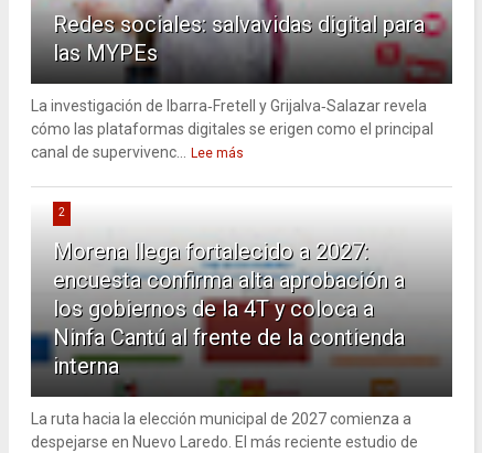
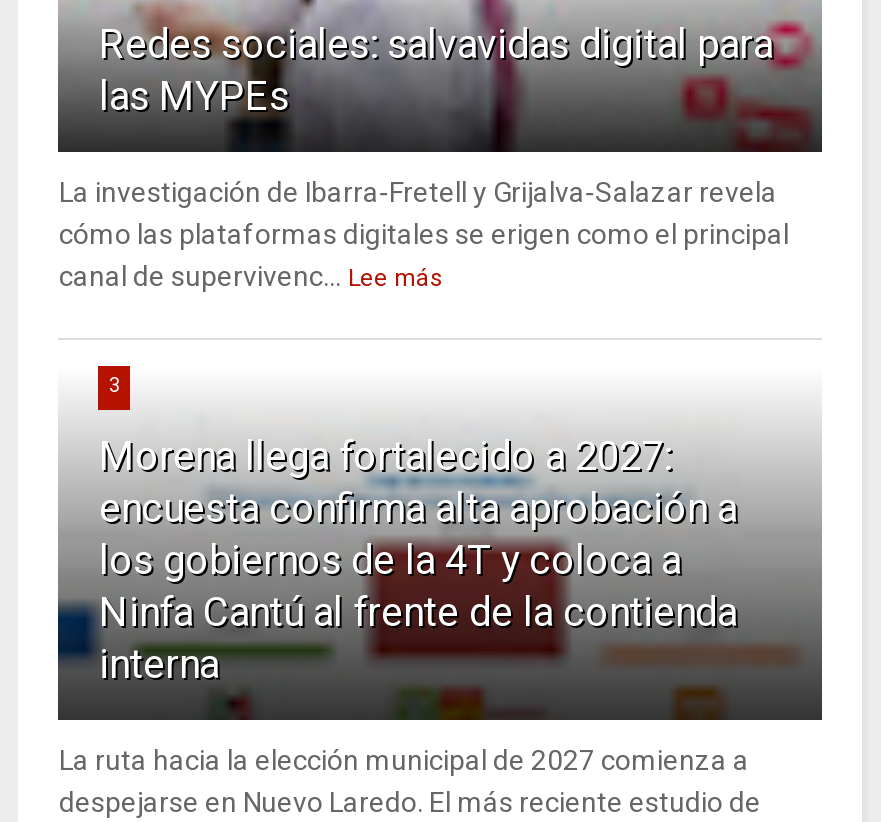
- 2
+ 3
